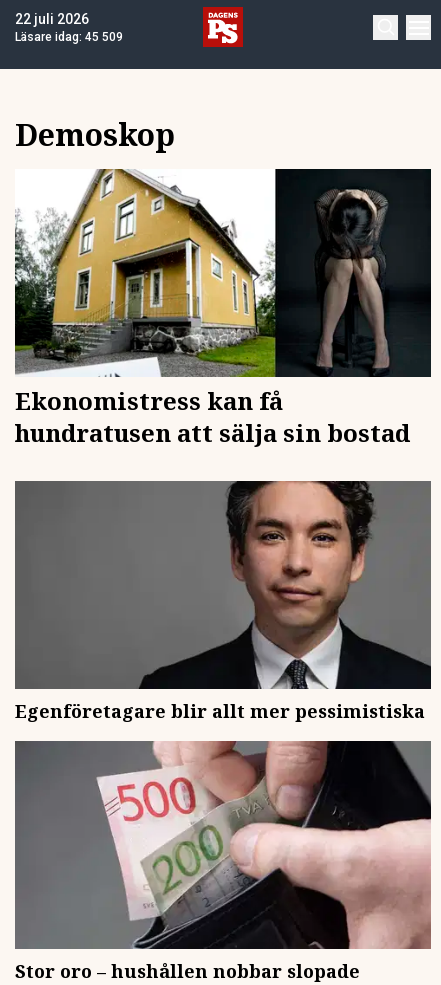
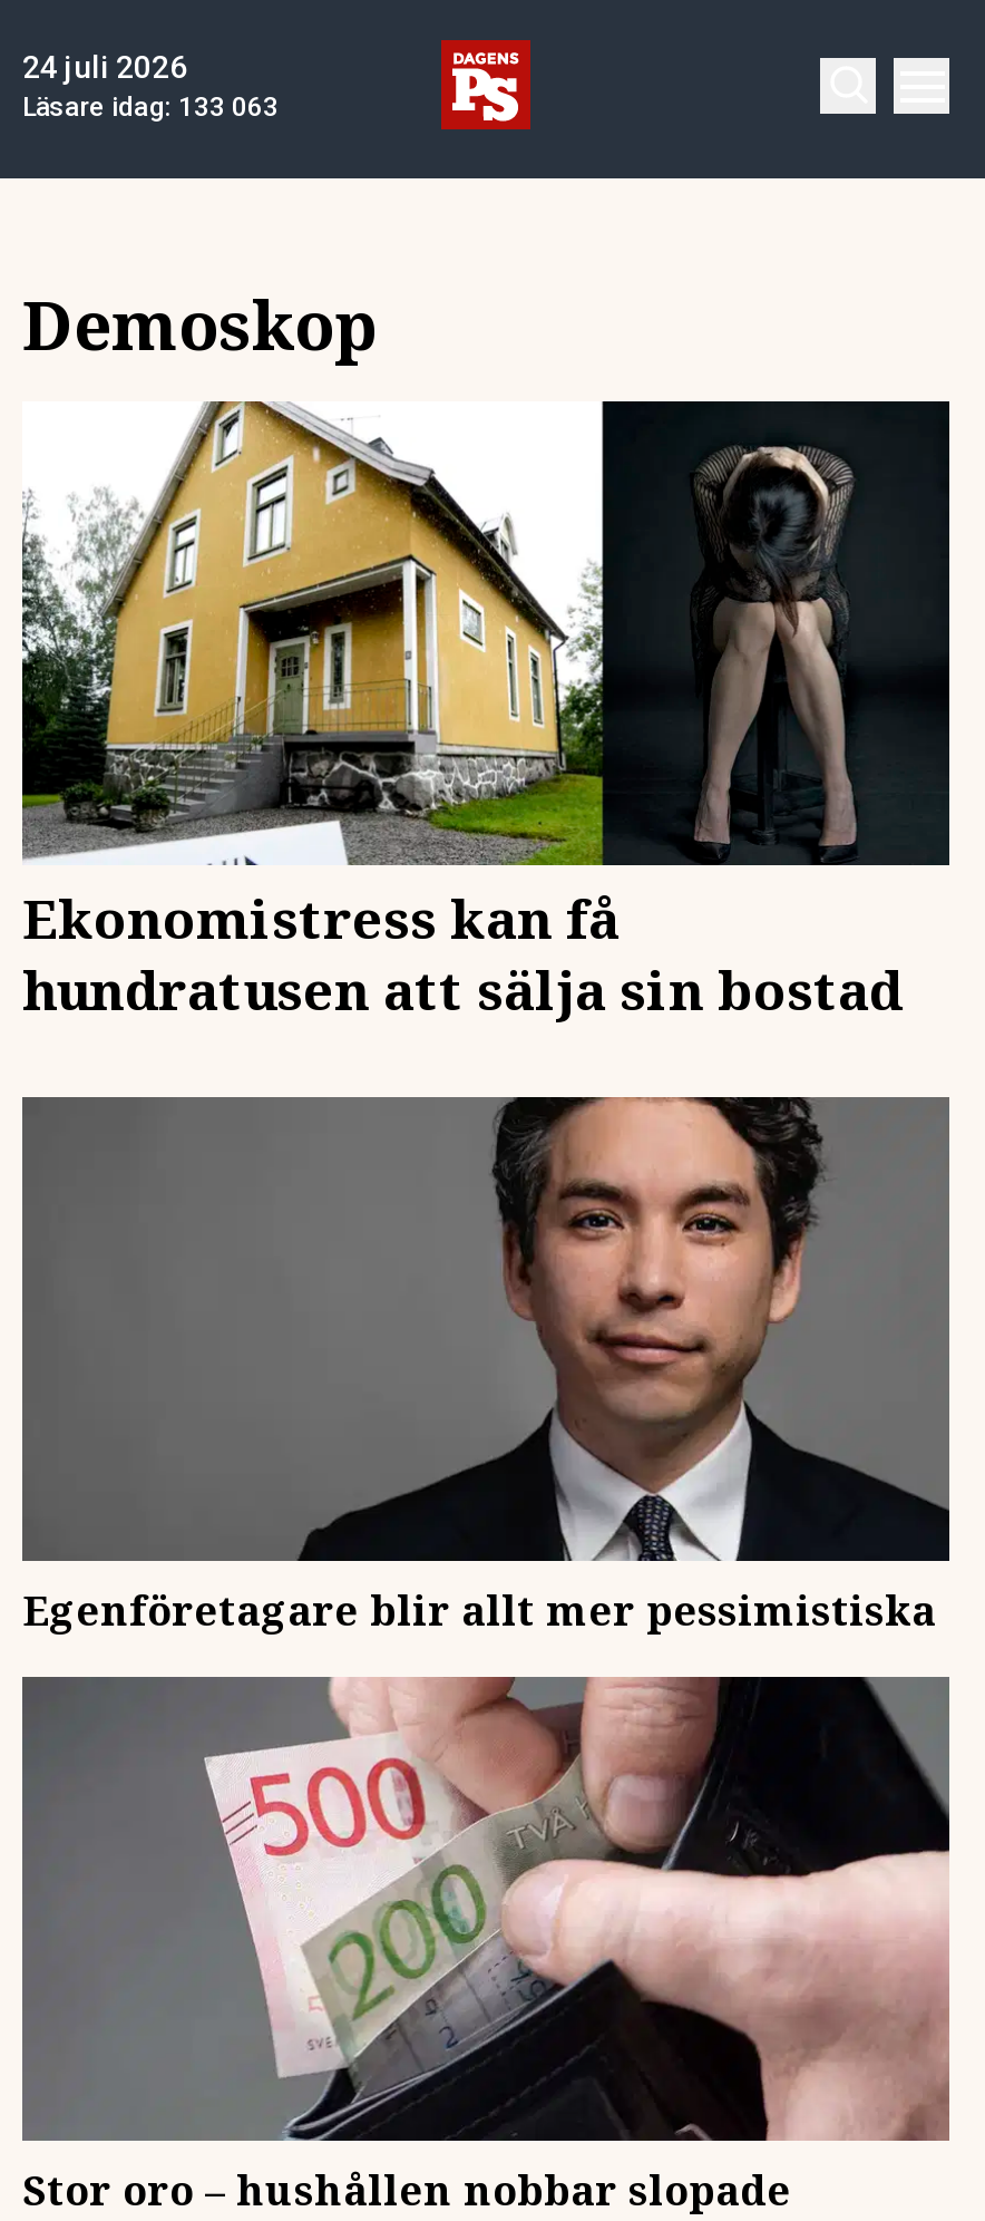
- 22 juli 2026
+ 24 juli 2026

- Läsare idag: 45 509
+ Läsare idag: 133 063
